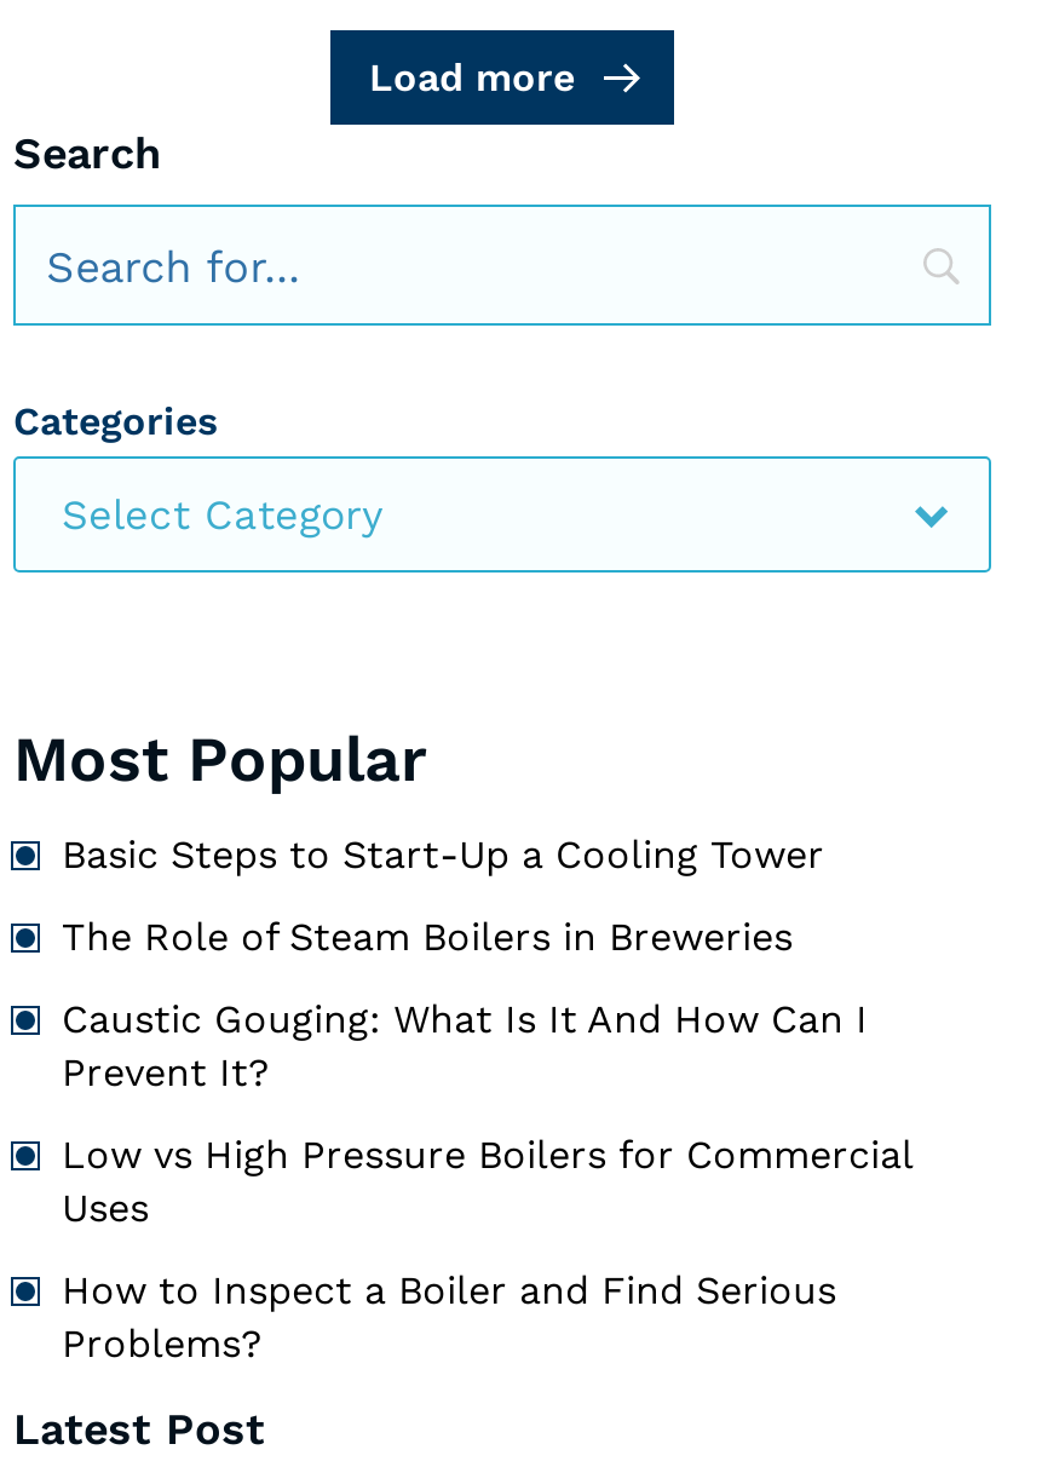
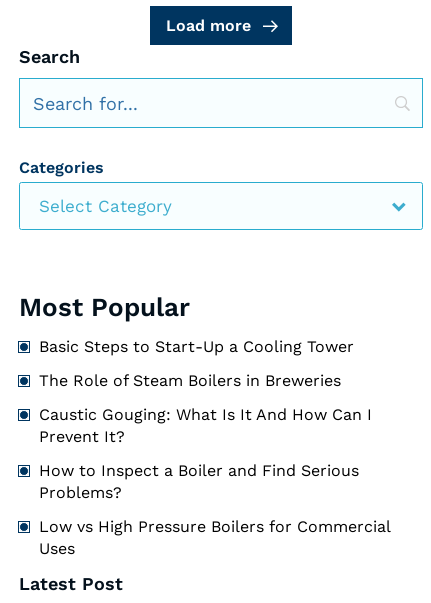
moved down: Low vs High Pressure Boilers for Commercial | Uses

moved up: How to Inspect a Boiler and Find Serious | Problems?
